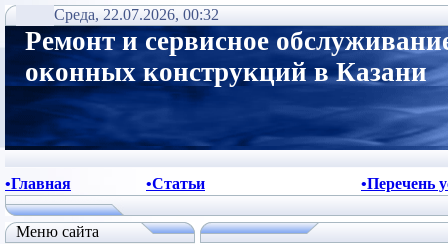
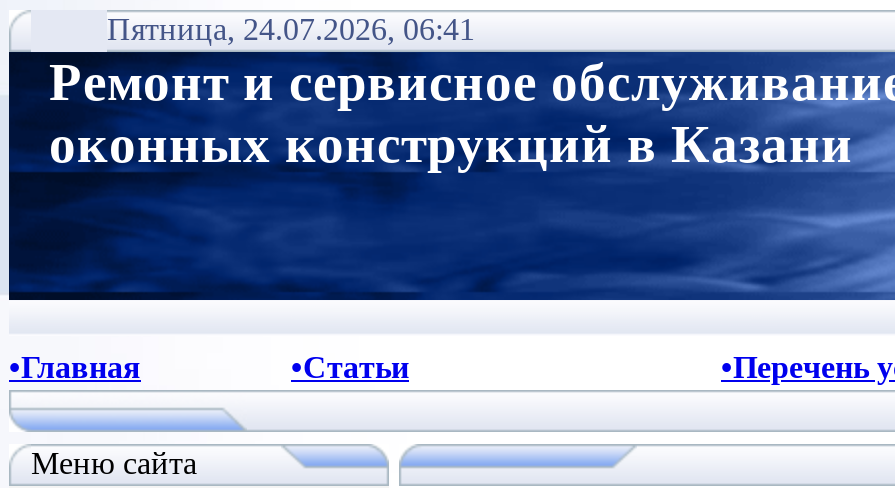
- Среда, 22.07.2026, 00:32
+ Пятница, 24.07.2026, 06:41
